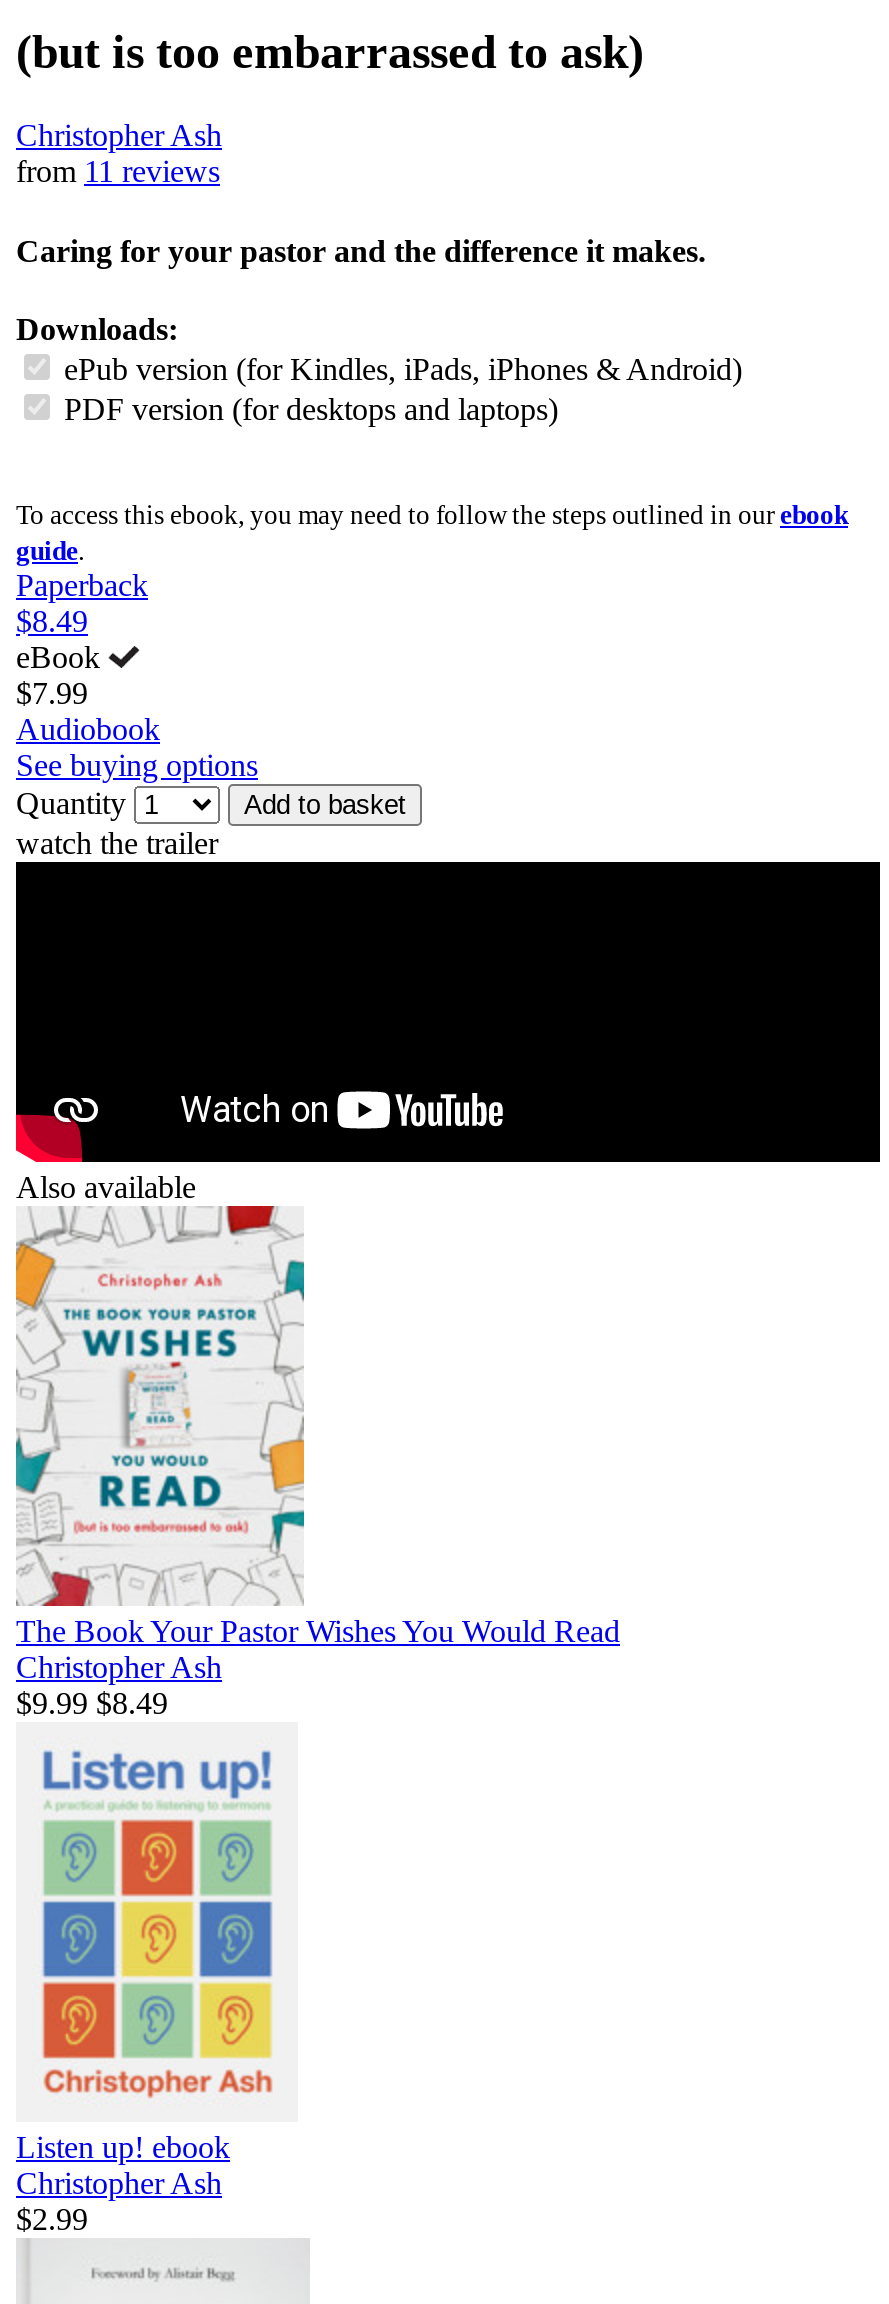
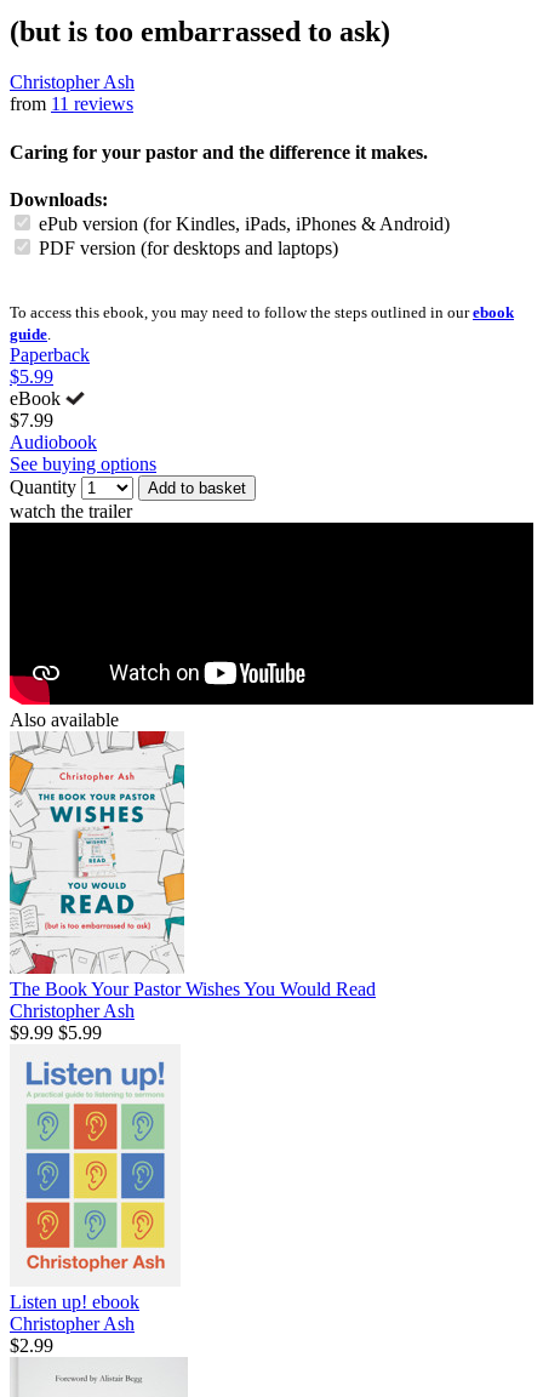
- $8.49
+ $5.99

- $9.99 $8.49
+ $9.99 $5.99
